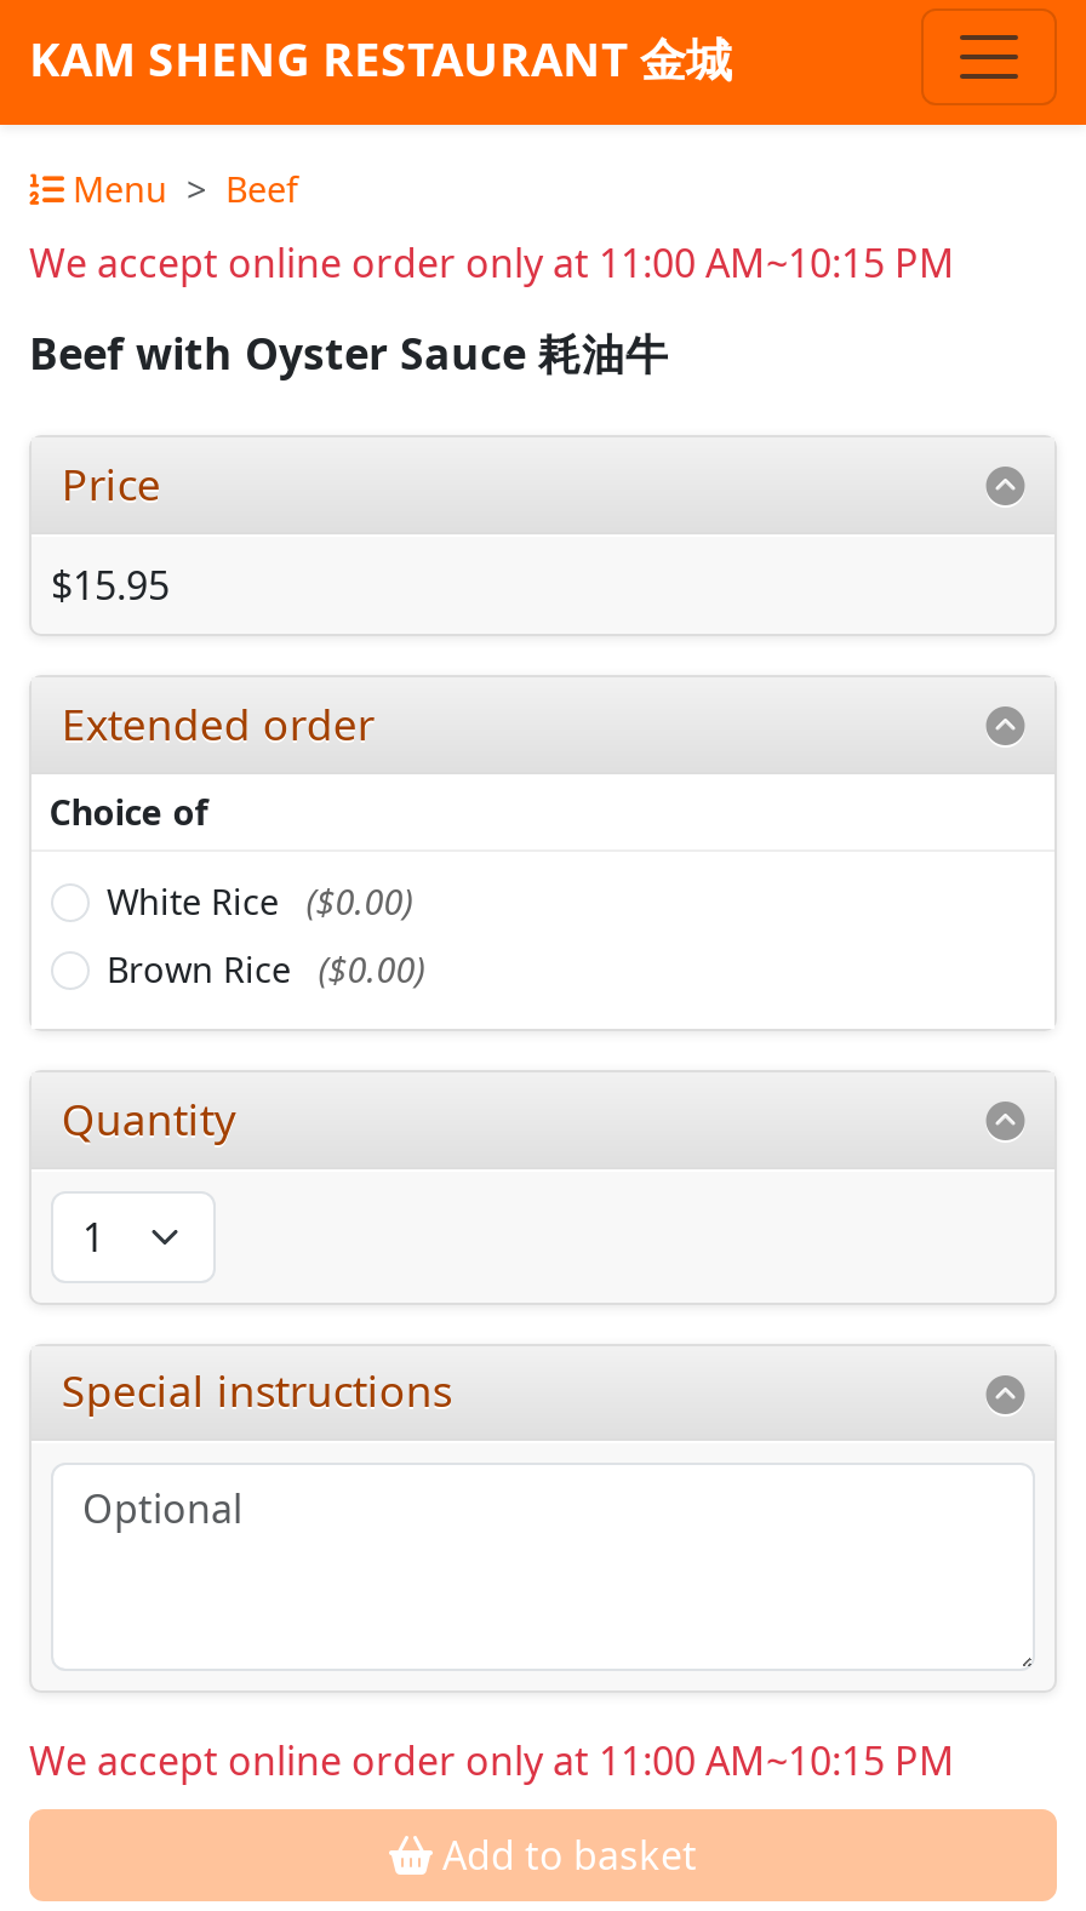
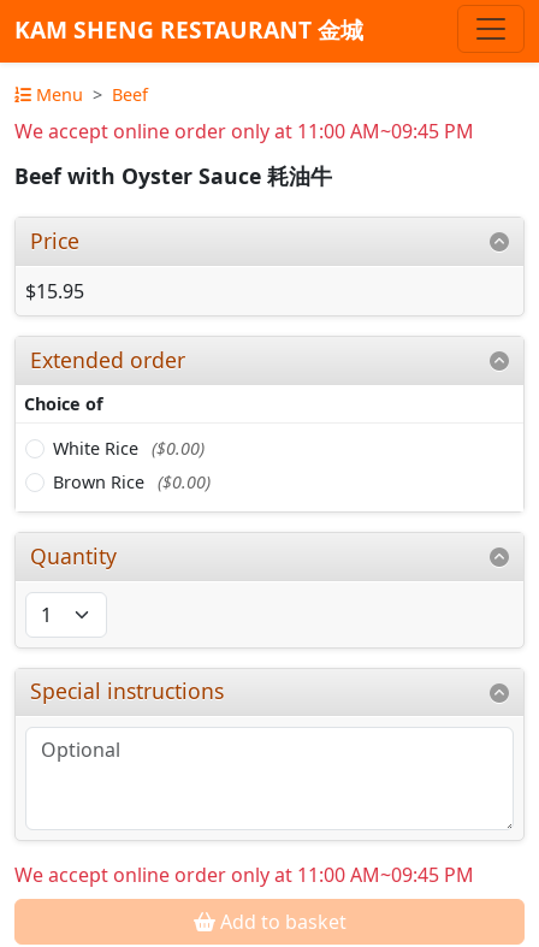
- We accept online order only at 11:00 AM~10:15 PM
+ We accept online order only at 11:00 AM~09:45 PM

- We accept online order only at 11:00 AM~10:15 PM
+ We accept online order only at 11:00 AM~09:45 PM
